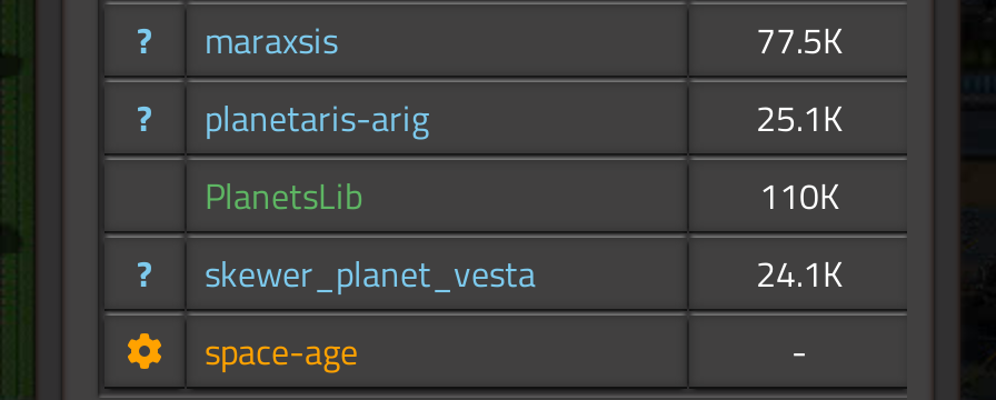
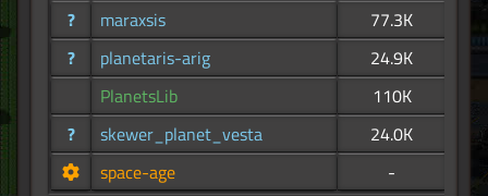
- 77.5K
+ 77.3K

- 25.1K
+ 24.9K

- 24.1K
+ 24.0K
